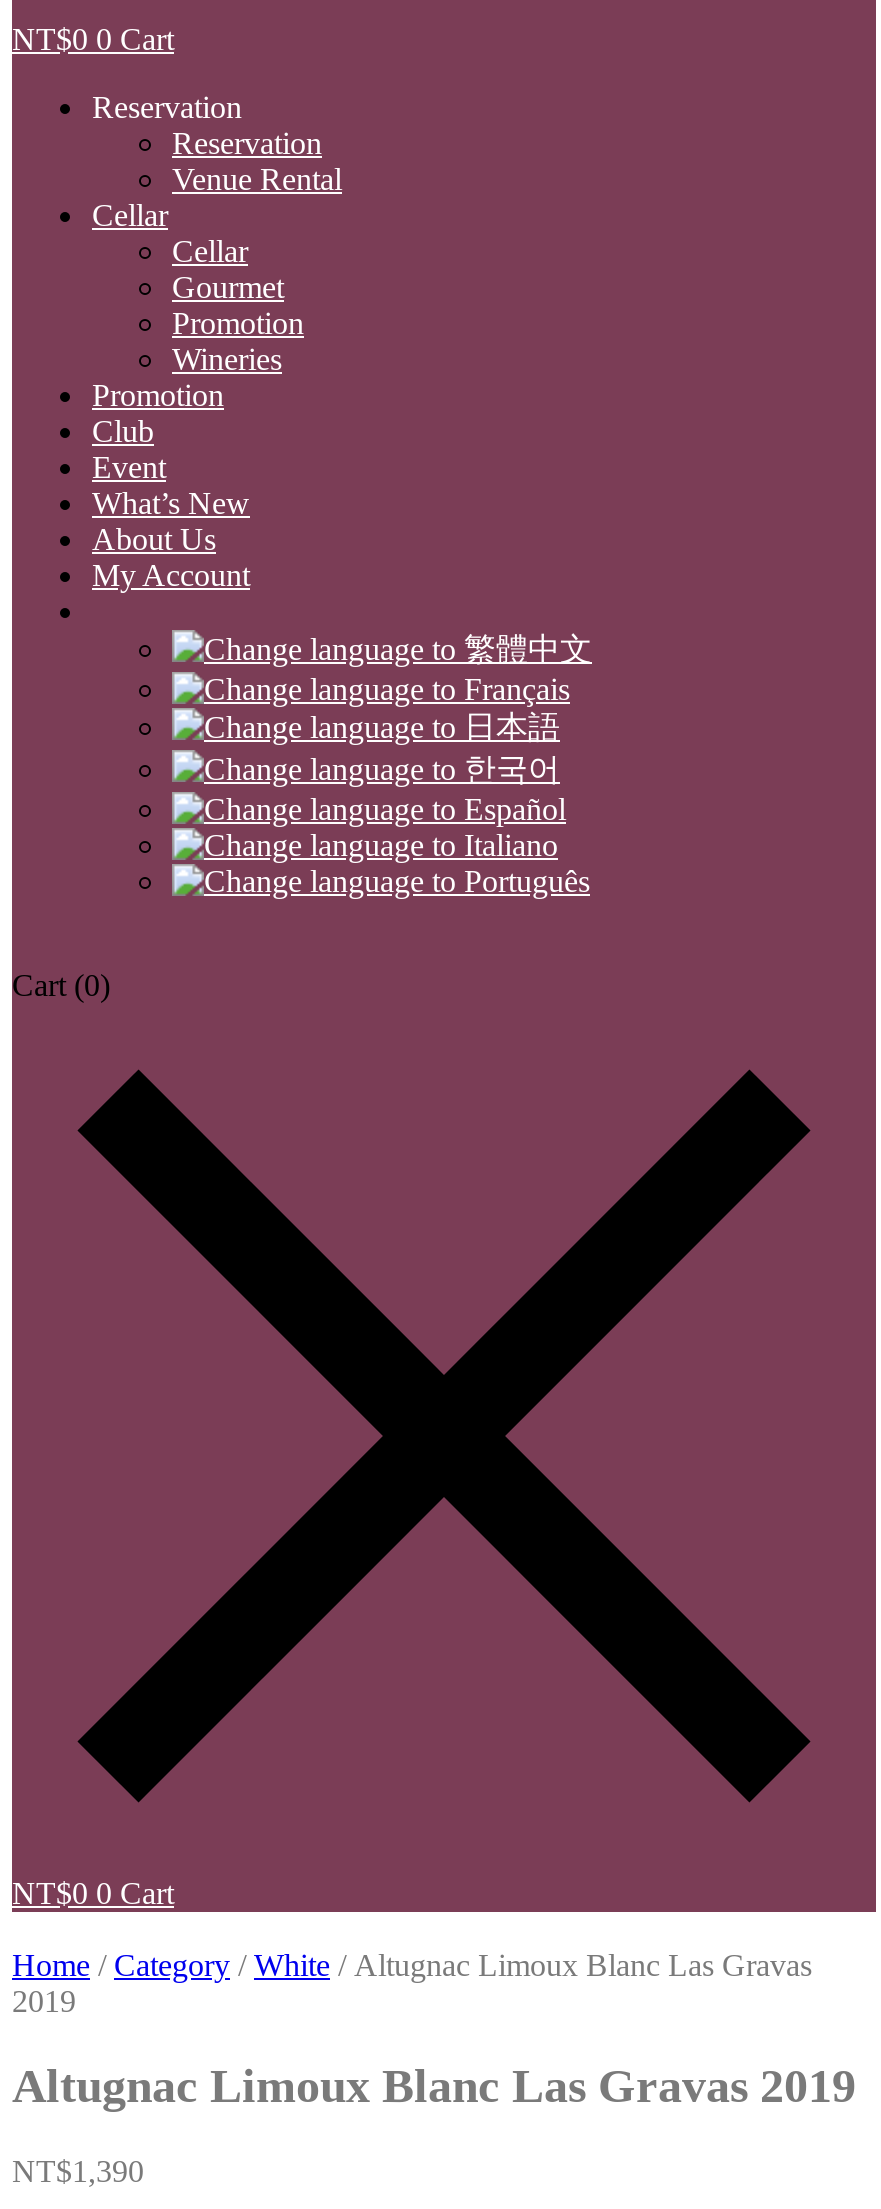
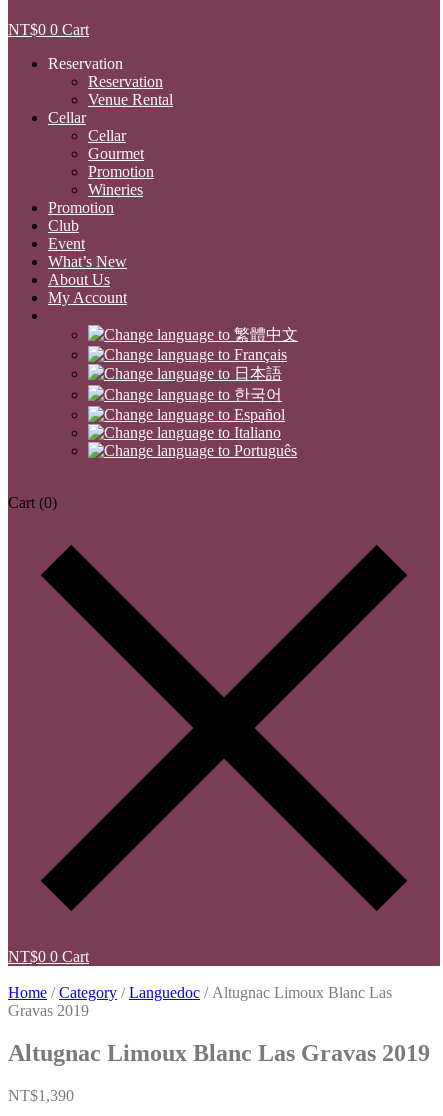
- Home / Category / White / Altugnac Limoux Blanc Las Gravas
- 2019
+ Home / Category / Languedoc / Altugnac Limoux Blanc Las
+ Gravas 2019
